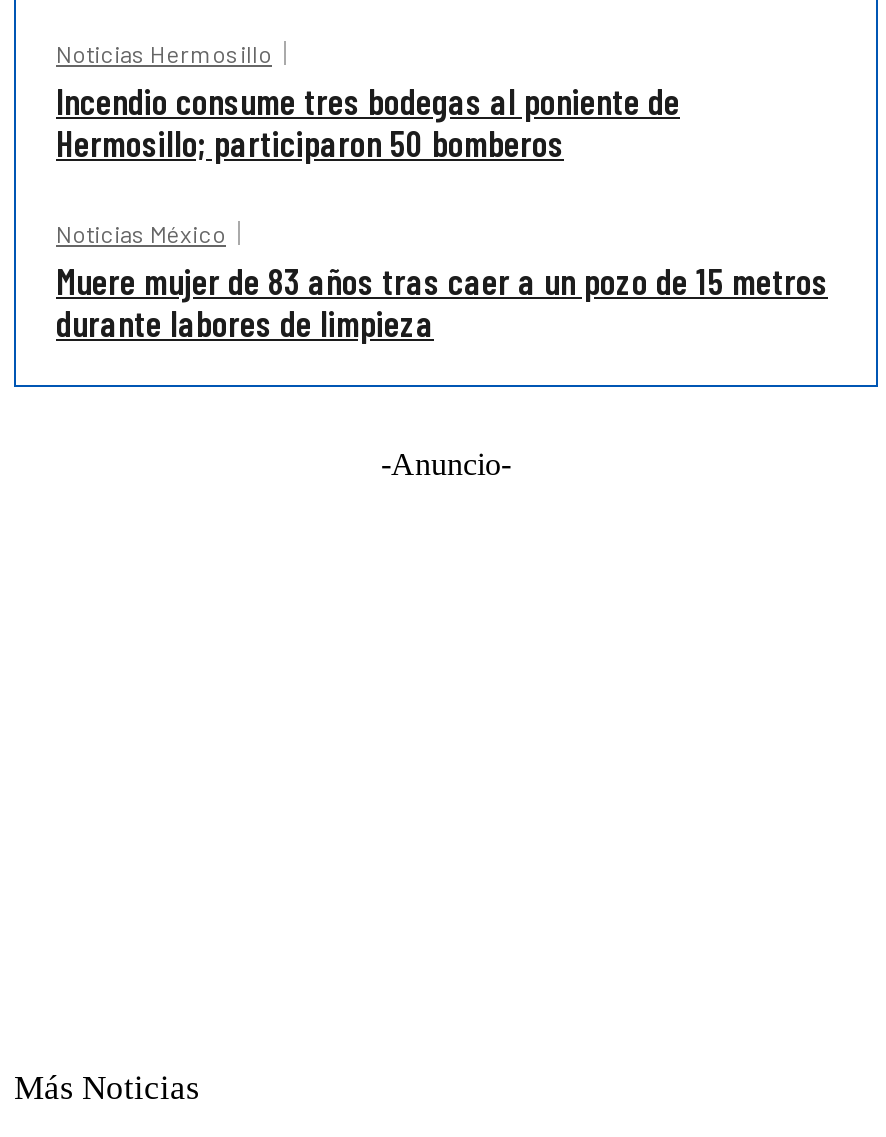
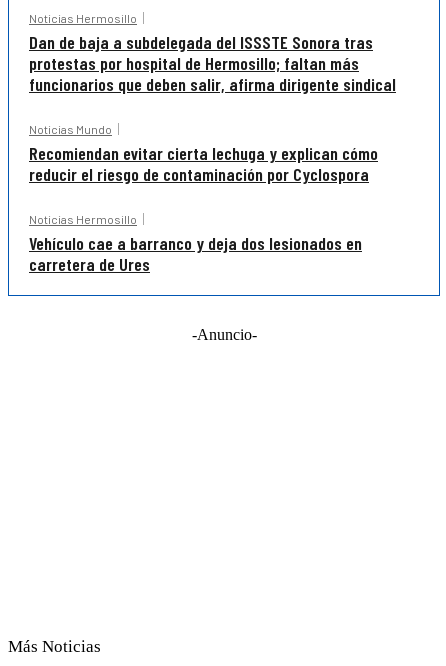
- Incendio consume tres bodegas al poniente de
- Hermosillo; participaron 50 bomberos
- Noticias México
- Muere mujer de 83 años tras caer a un pozo de 15 metros
- durante labores de limpieza
+ Dan de baja a subdelegada del ISSSTE Sonora tras
+ protestas por hospital de Hermosillo; faltan más
+ funcionarios que deben salir, afirma dirigente sindical
+ Noticias Mundo
+ Recomiendan evitar cierta lechuga y explican cómo
+ reducir el riesgo de contaminación por Cyclospora
+ Noticias Hermosillo
+ Vehículo cae a barranco y deja dos lesionados en
+ carretera de Ures
